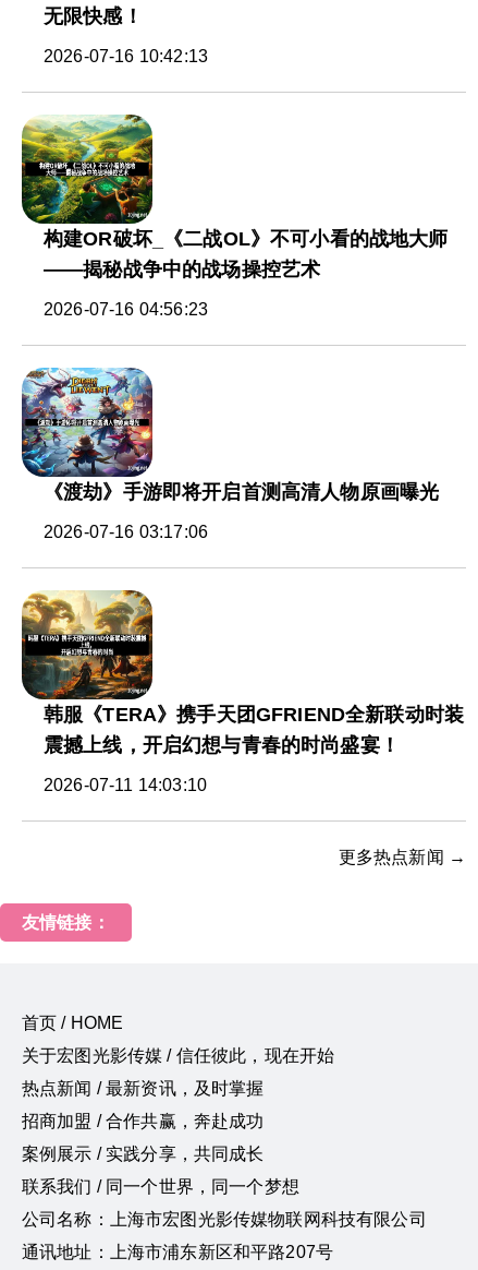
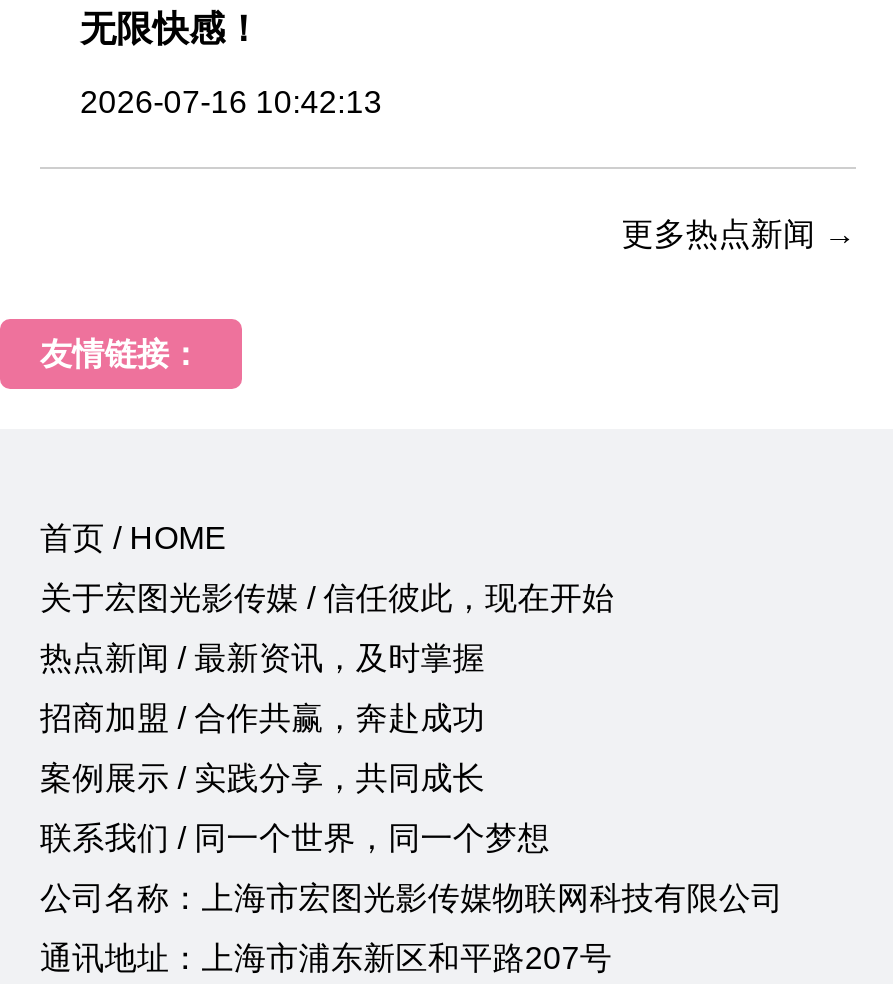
- [image]
- 构建OR破坏_《二战OL》不可小看的战地大师
- ——揭秘战争中的战场操控艺术
- 2026-07-16 04:56:23

- [image]
- 《渡劫》手游即将开启首测高清人物原画曝光
- 2026-07-16 03:17:06

- [image]
- 韩服《TERA》携手天团GFRIEND全新联动时装
- 震撼上线，开启幻想与青春的时尚盛宴！
- 2026-07-11 14:03:10
